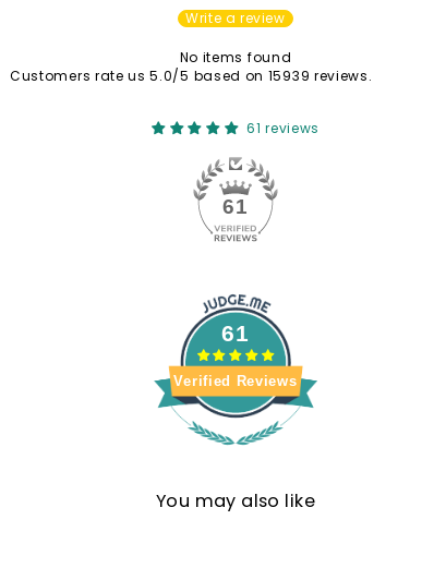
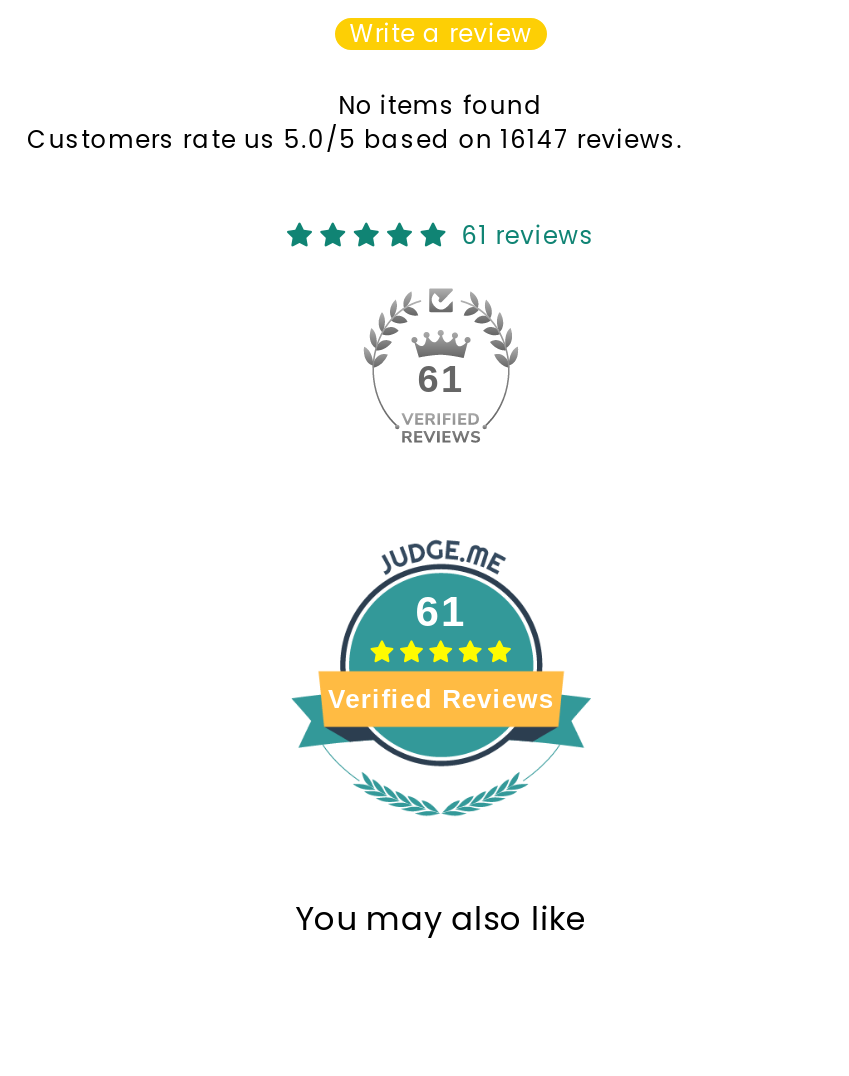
- Customers rate us 5.0/5 based on 15939 reviews.
+ Customers rate us 5.0/5 based on 16147 reviews.
